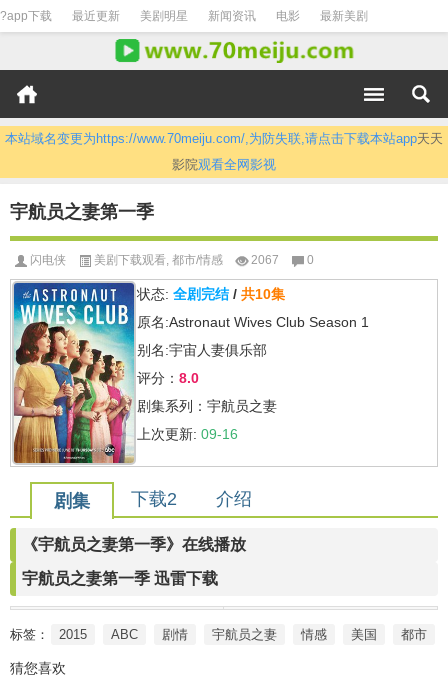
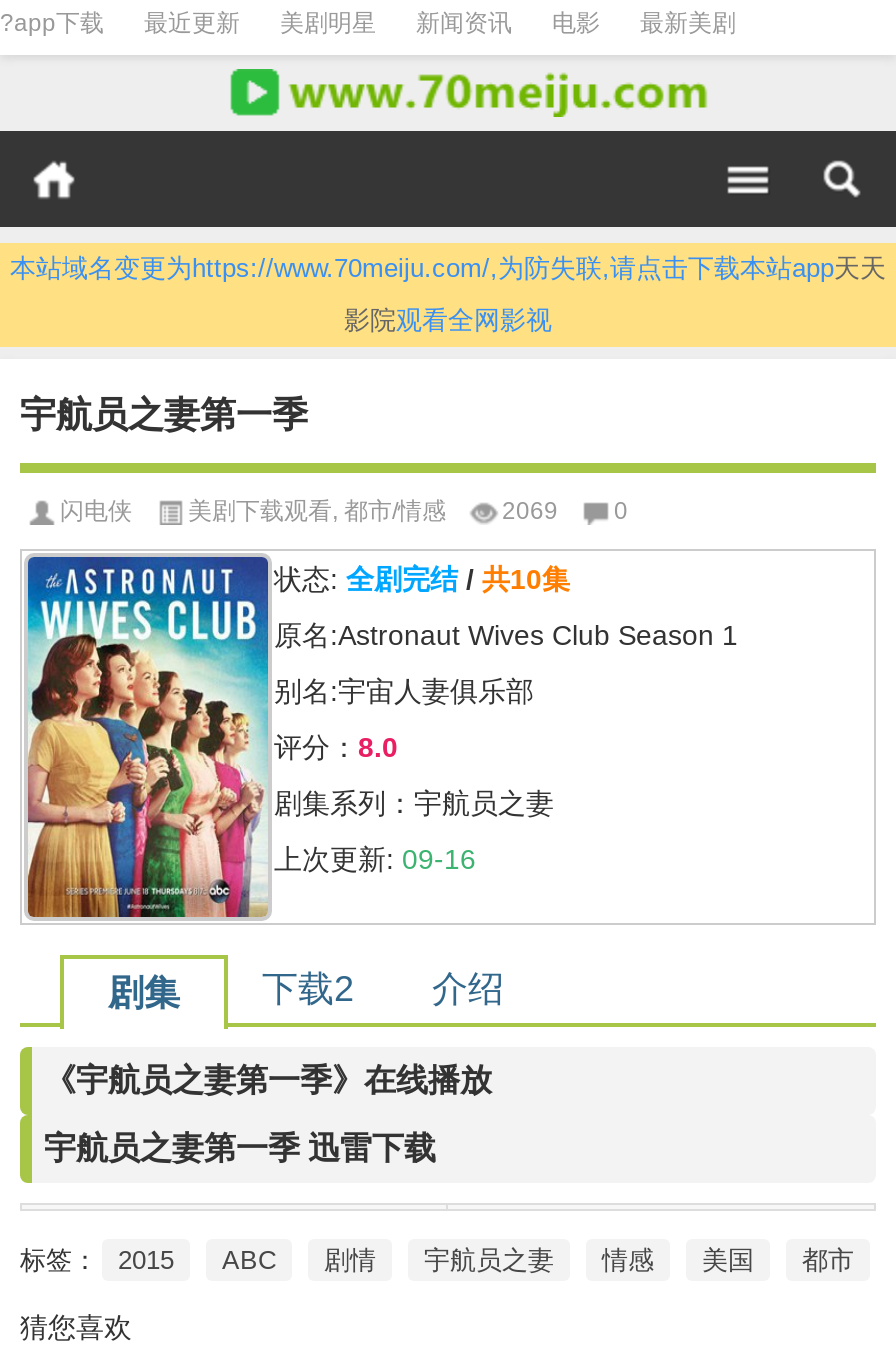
- 闪电侠 美剧下载观看,都市/情感 2067 0
+ 闪电侠 美剧下载观看,都市/情感 2069 0
